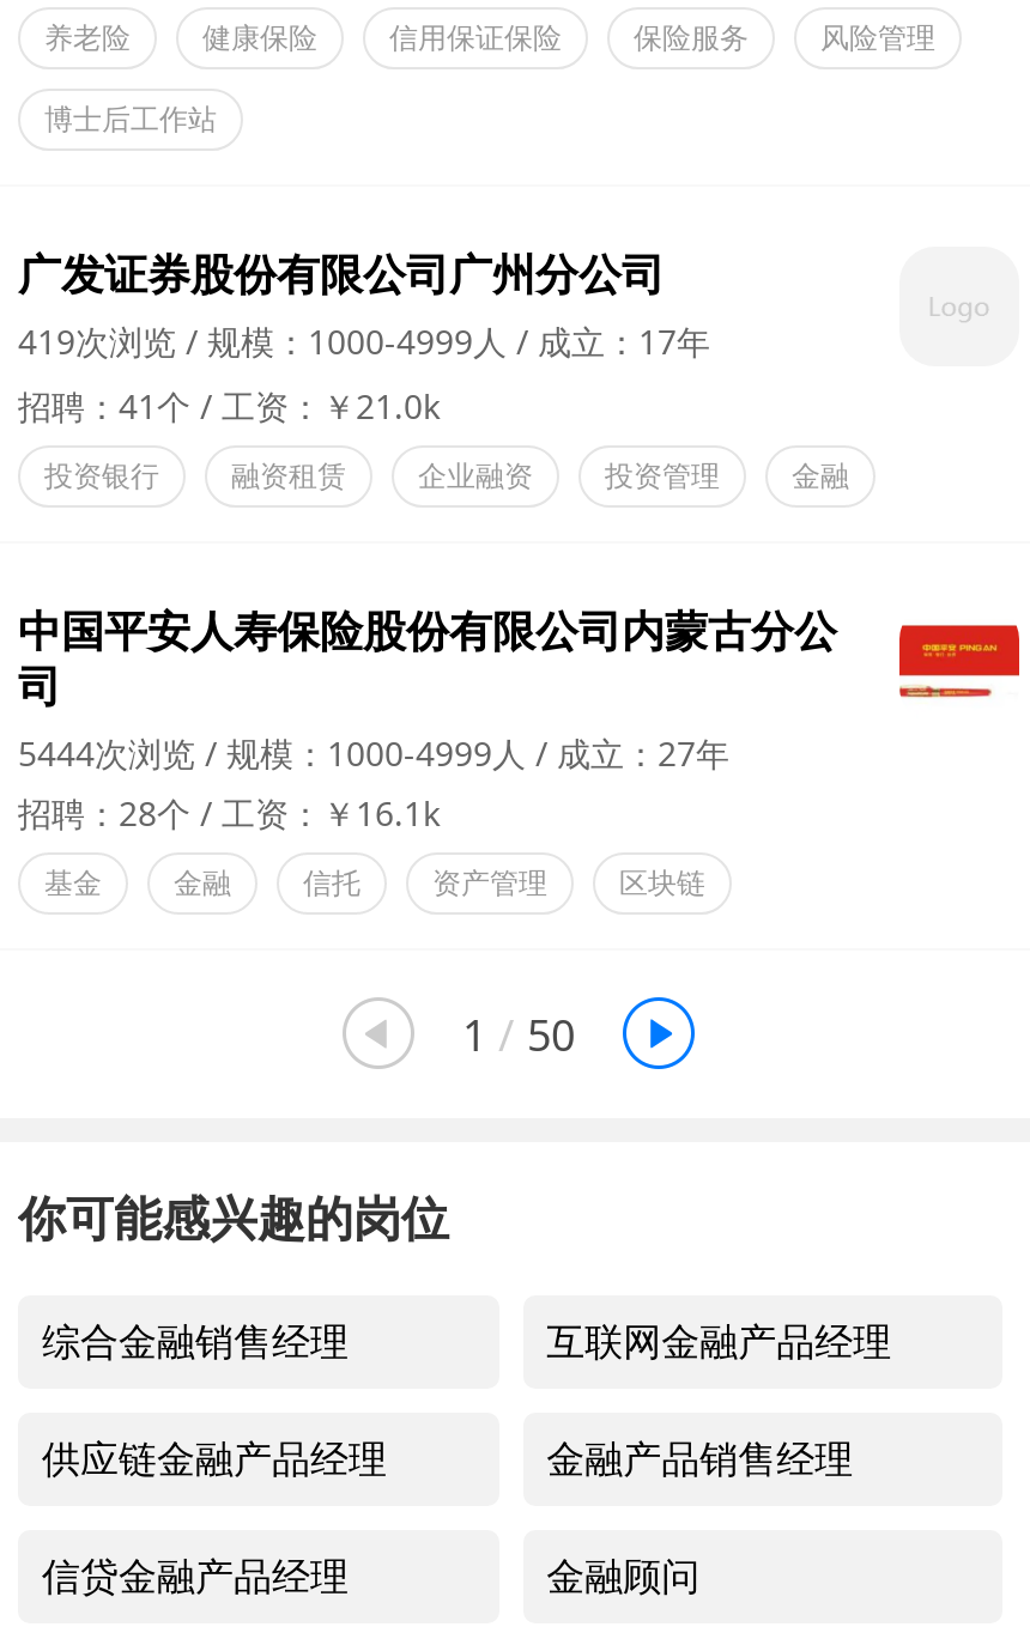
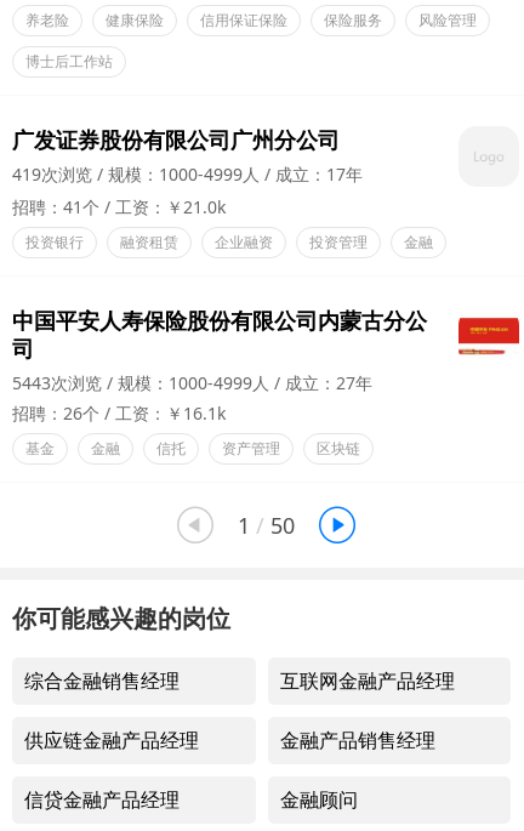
- 5444次浏览 规模：1000-4999人 成立：27年
+ 5443次浏览 规模：1000-4999人 成立：27年

- 招聘：28个 工资：￥16.1k
+ 招聘：26个 工资：￥16.1k
